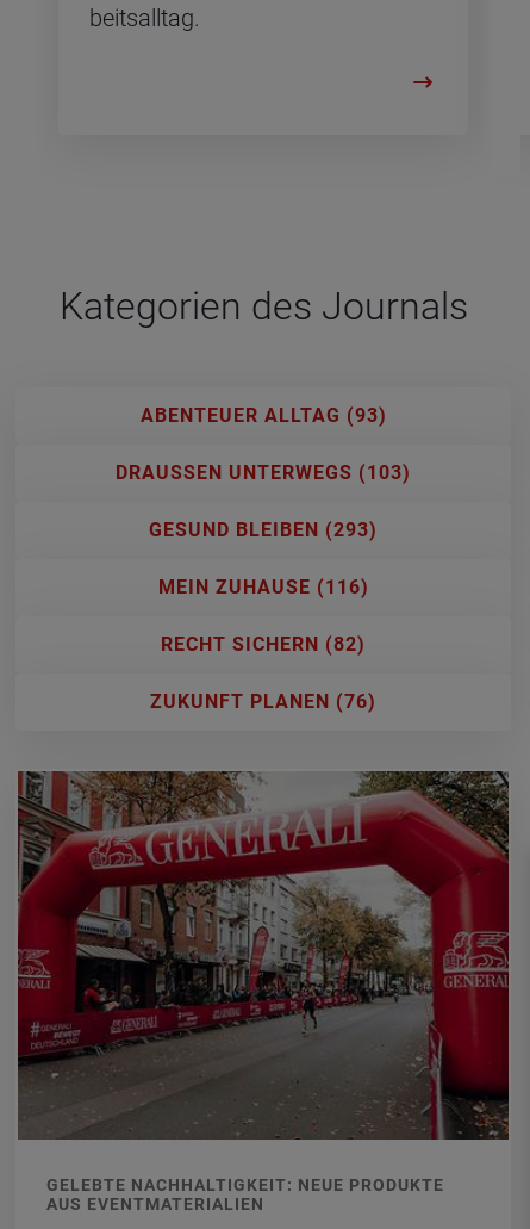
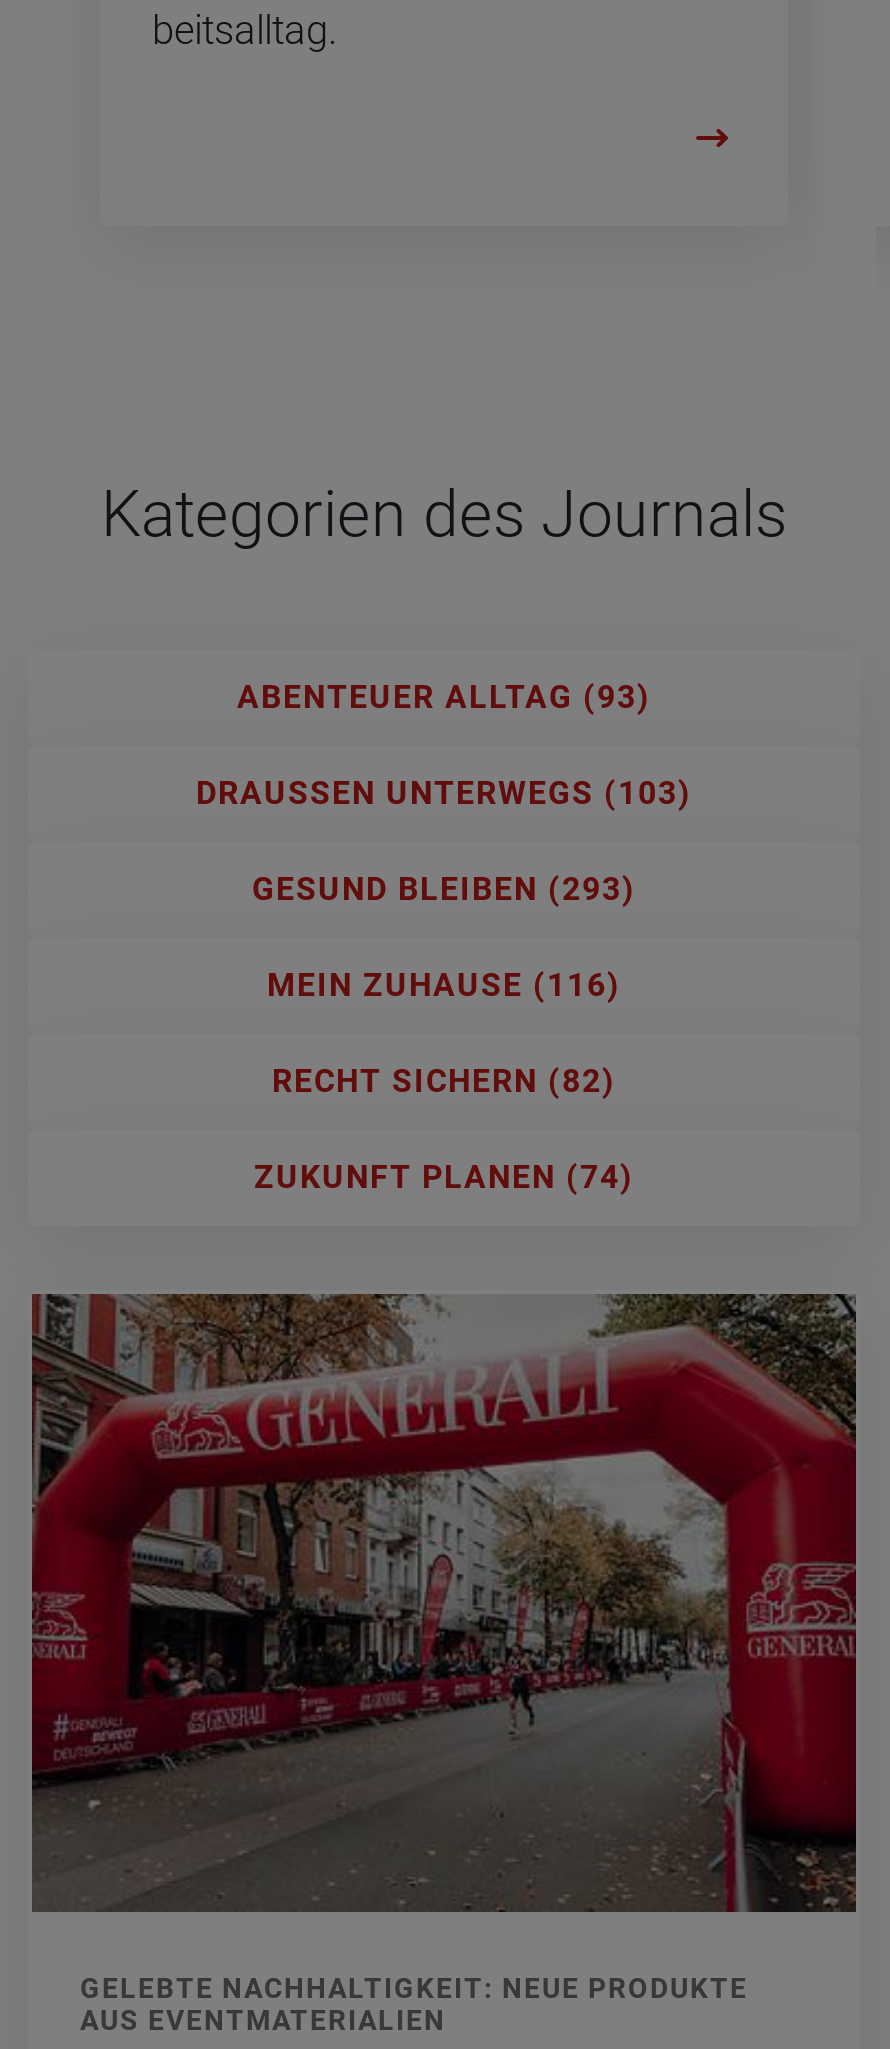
- ZUKUNFT PLANEN (76)
+ ZUKUNFT PLANEN (74)
